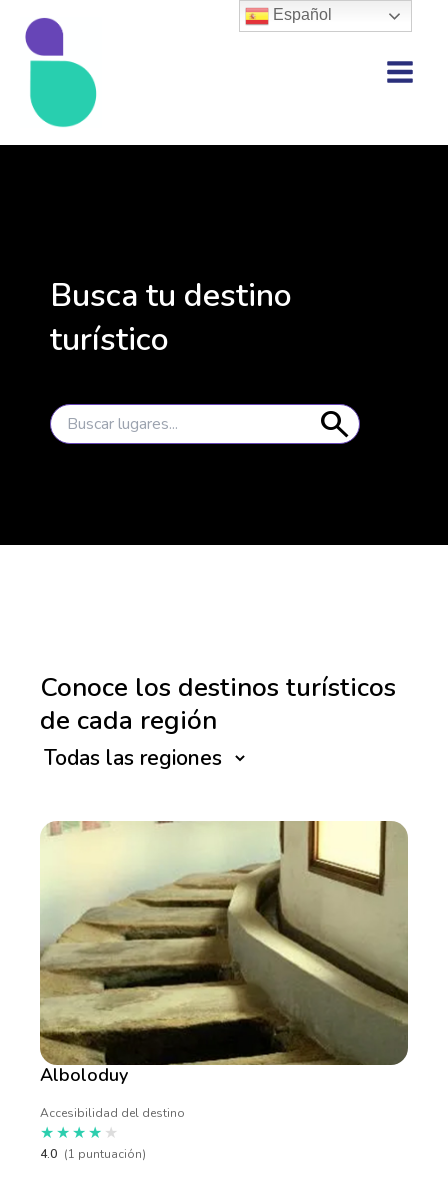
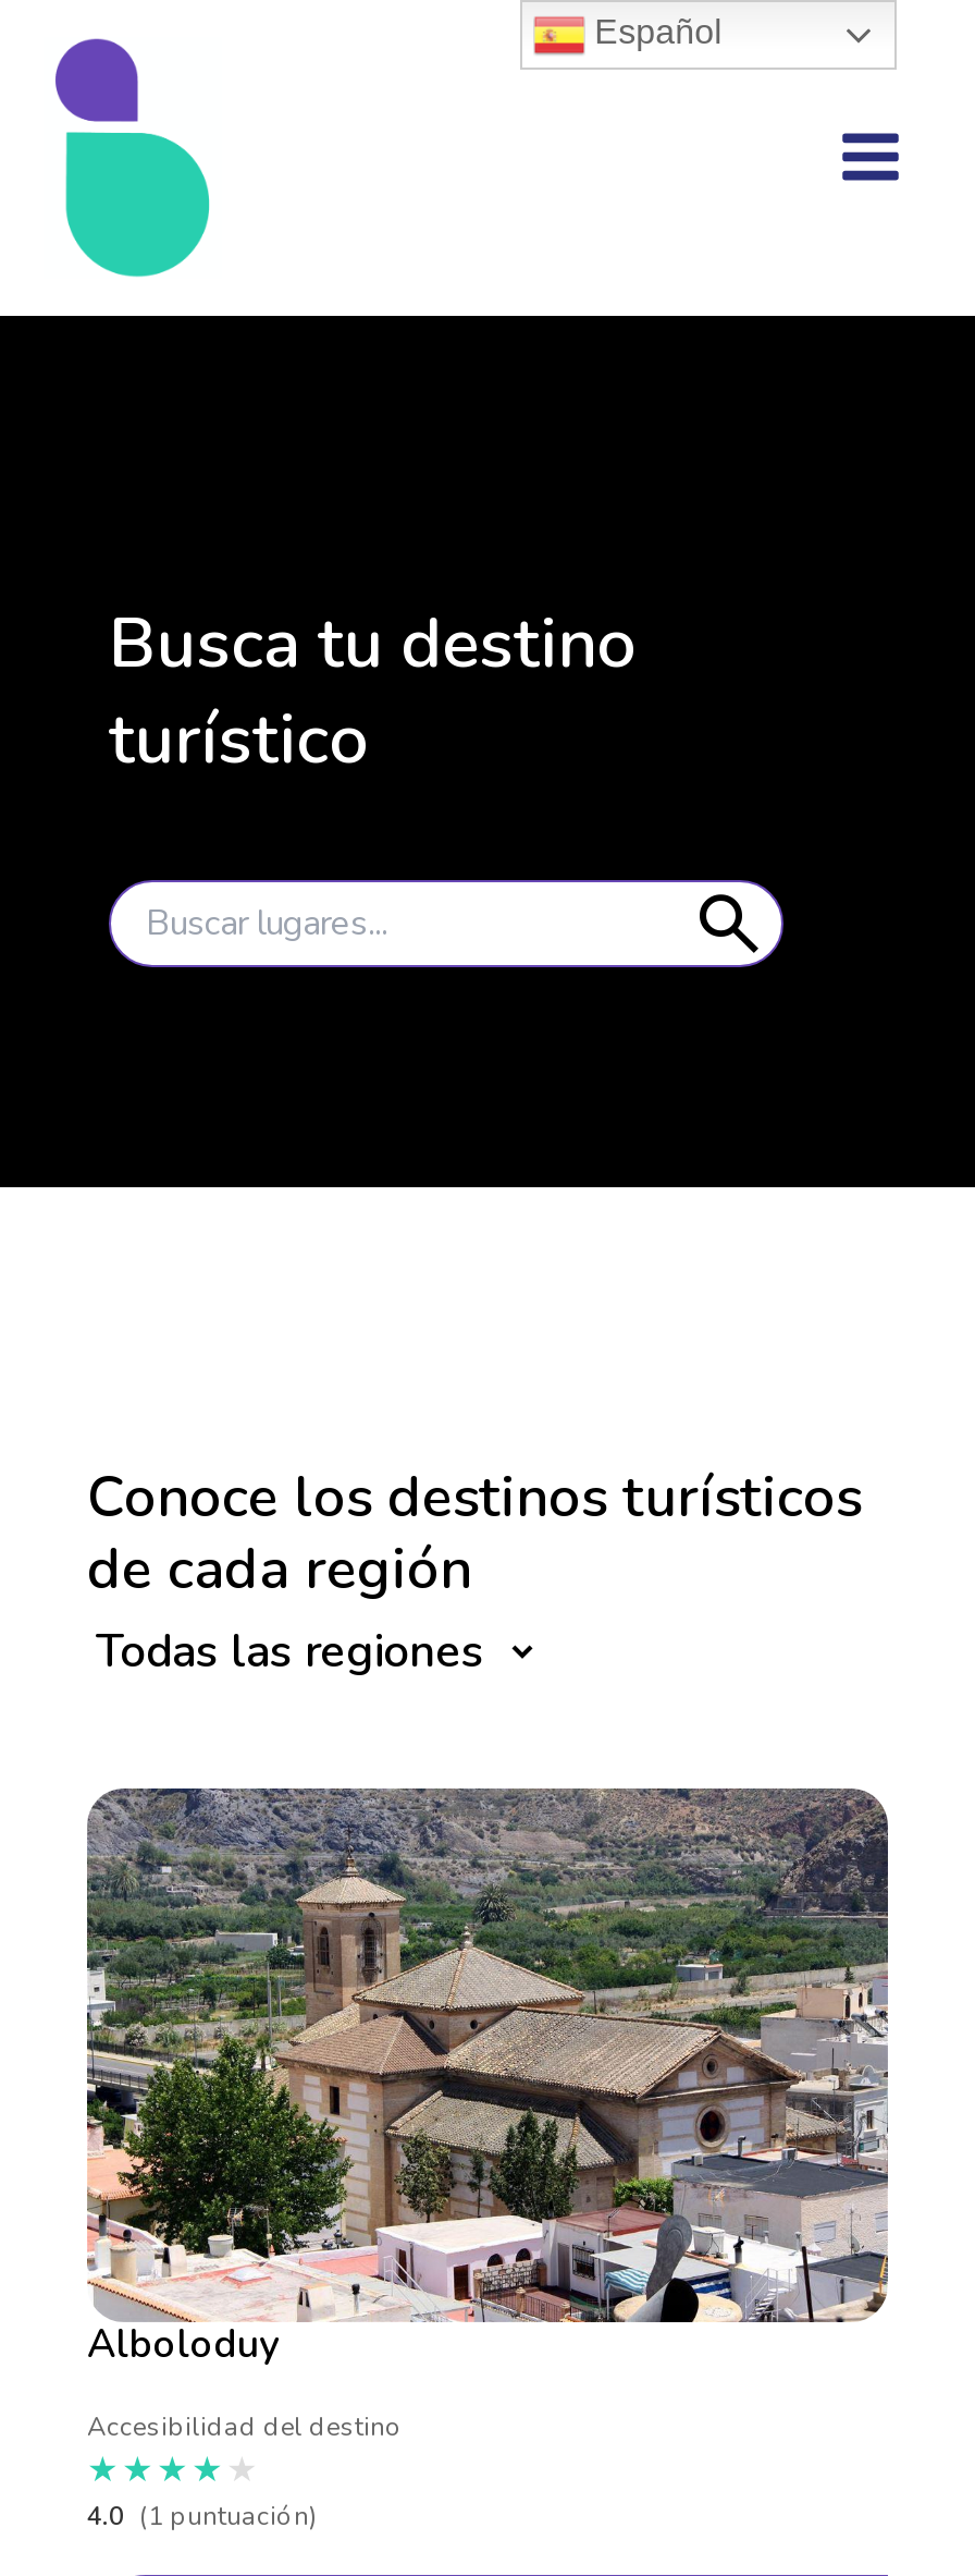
- [image]
+ [image]
